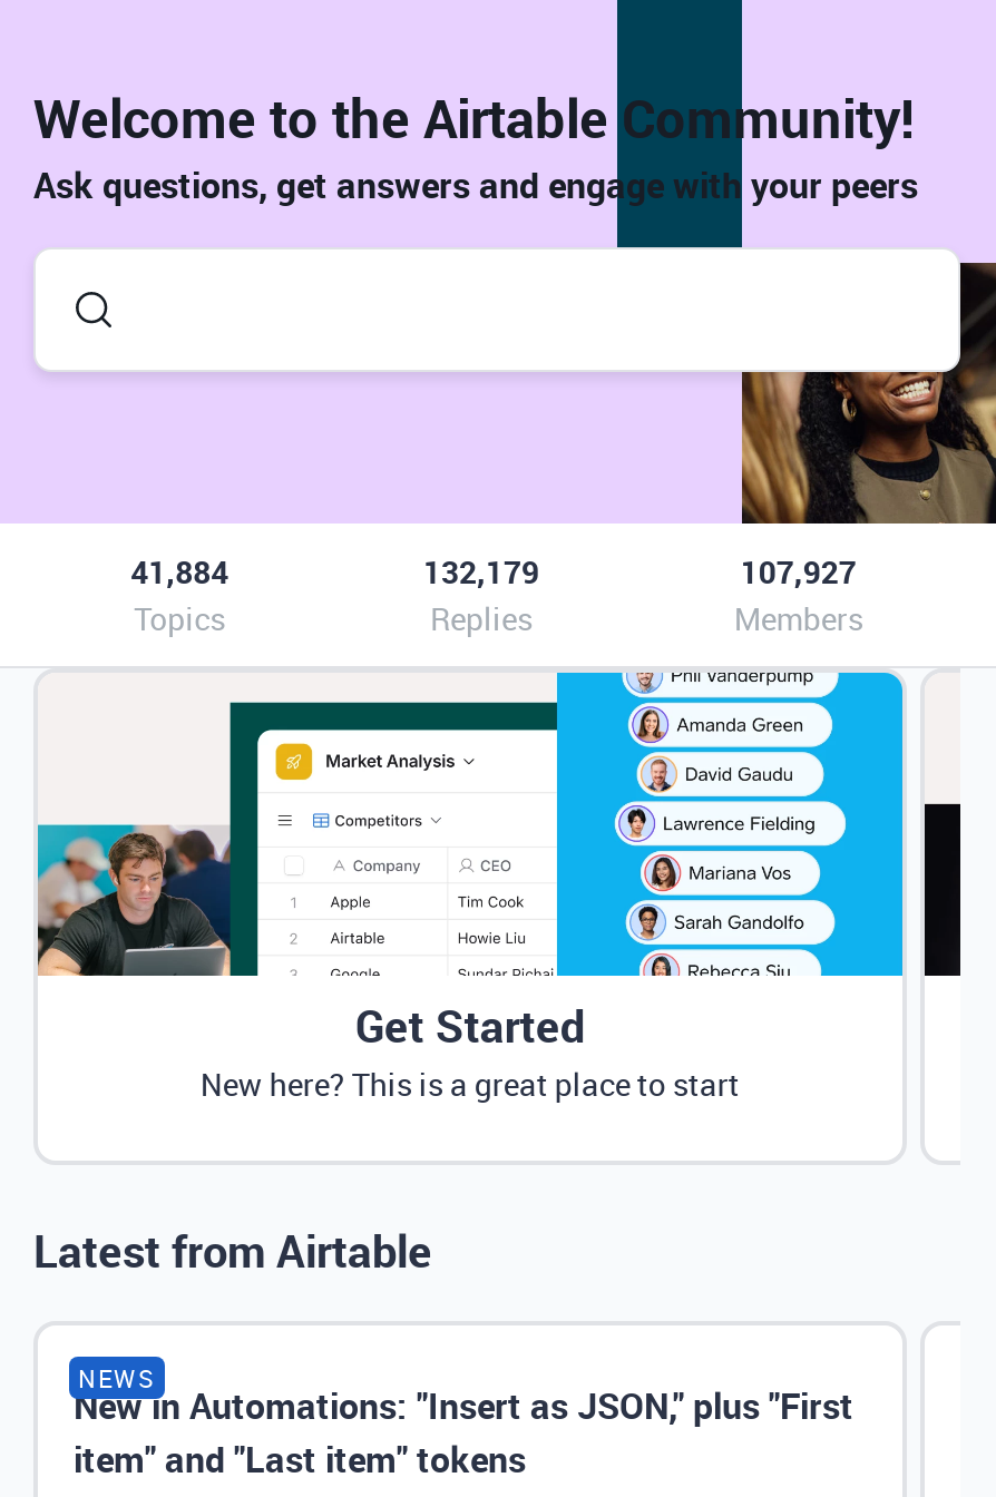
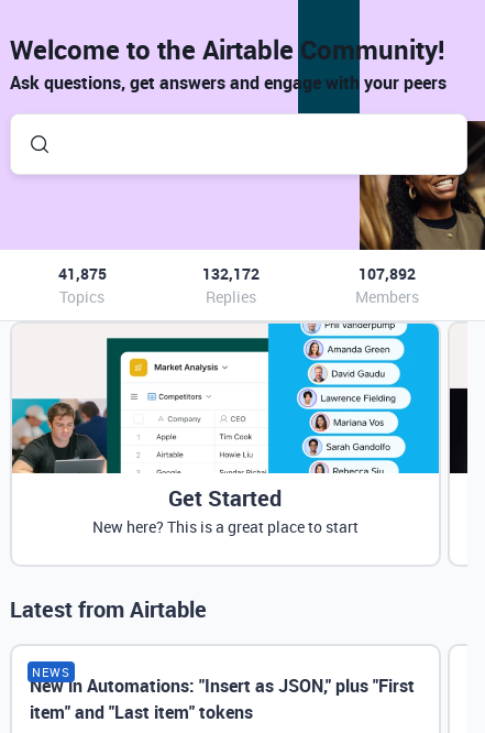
- 41,884
+ 41,875

- 132,179
+ 132,172

- 107,927
+ 107,892
